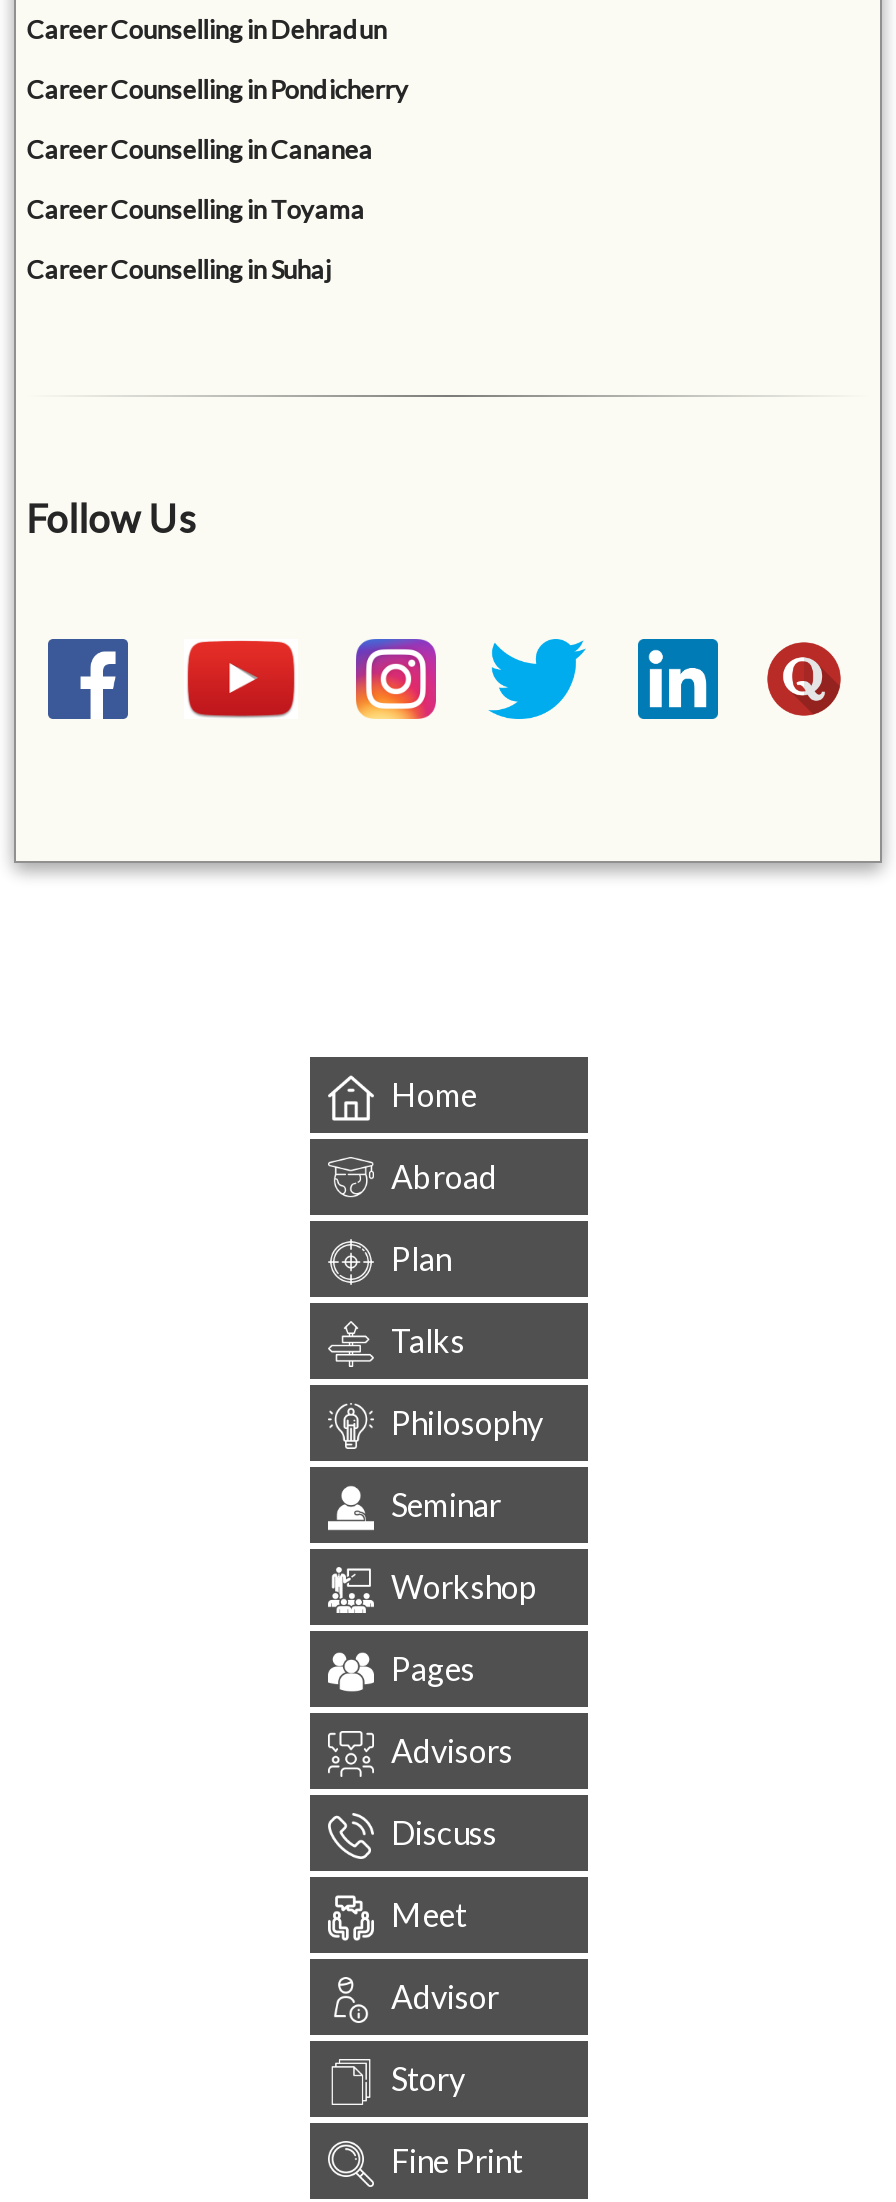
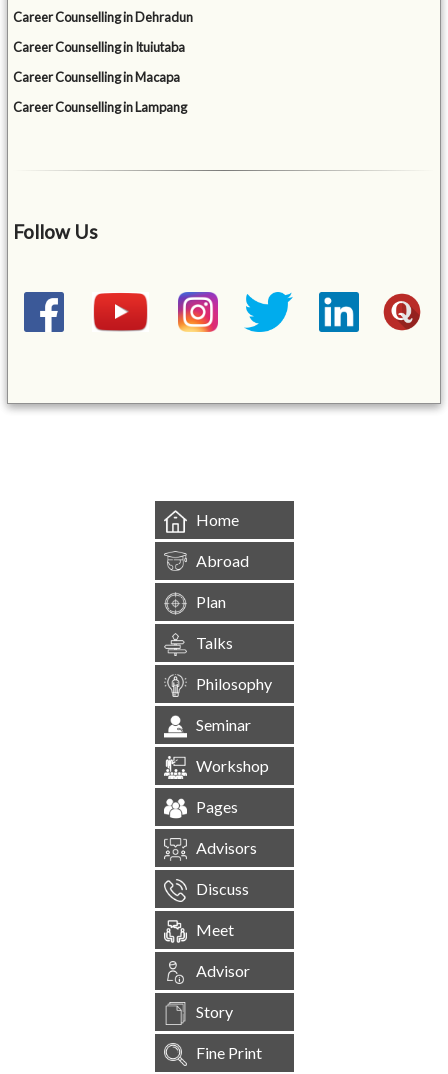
- Career Counselling in Pondicherry
- Career Counselling in Cananea
- Career Counselling in Toyama
- Career Counselling in Suhaj
+ Career Counselling in Ituiutaba
+ Career Counselling in Macapa
+ Career Counselling in Lampang
